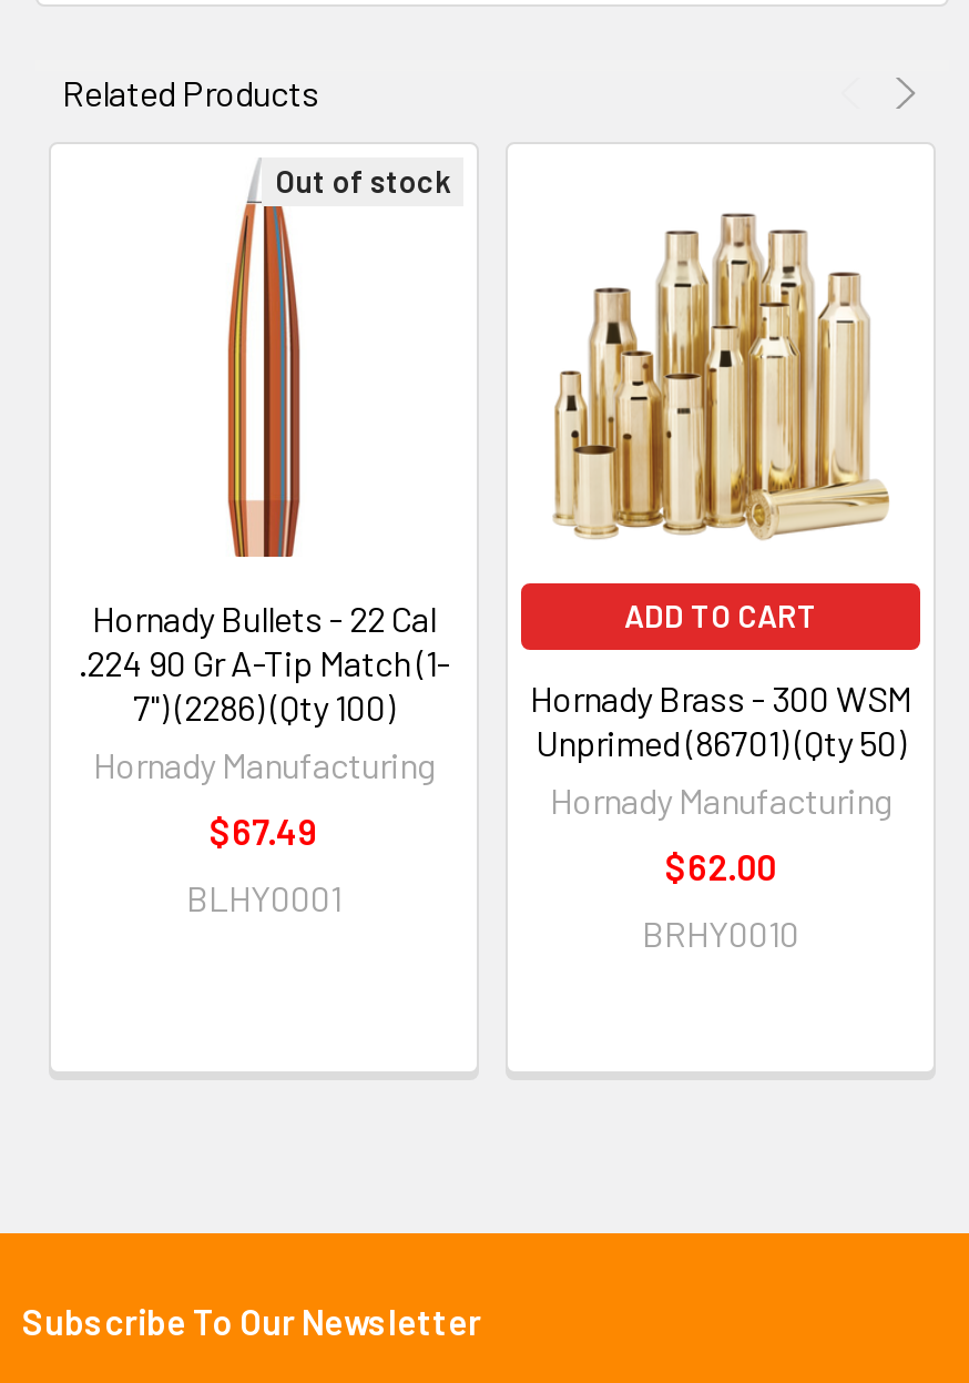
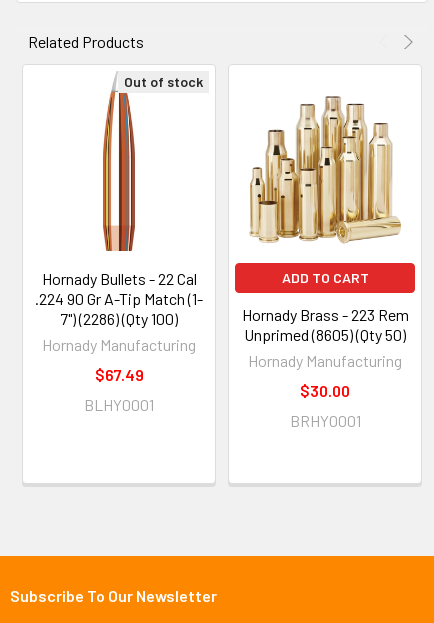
- Hornady Brass - 300 WSM
+ Hornady Brass - 223 Rem

- Unprimed (86701) (Qty 50)
+ Unprimed (8605) (Qty 50)

- $62.00
+ $30.00

- BRHY0010
+ BRHY0001
